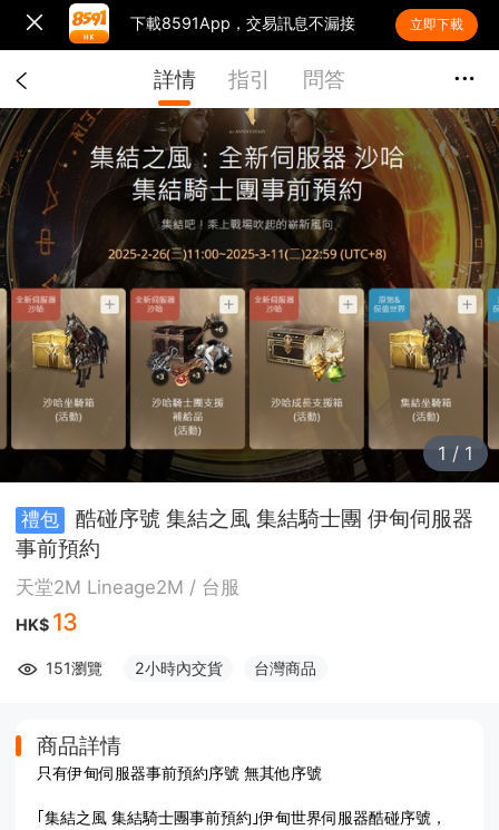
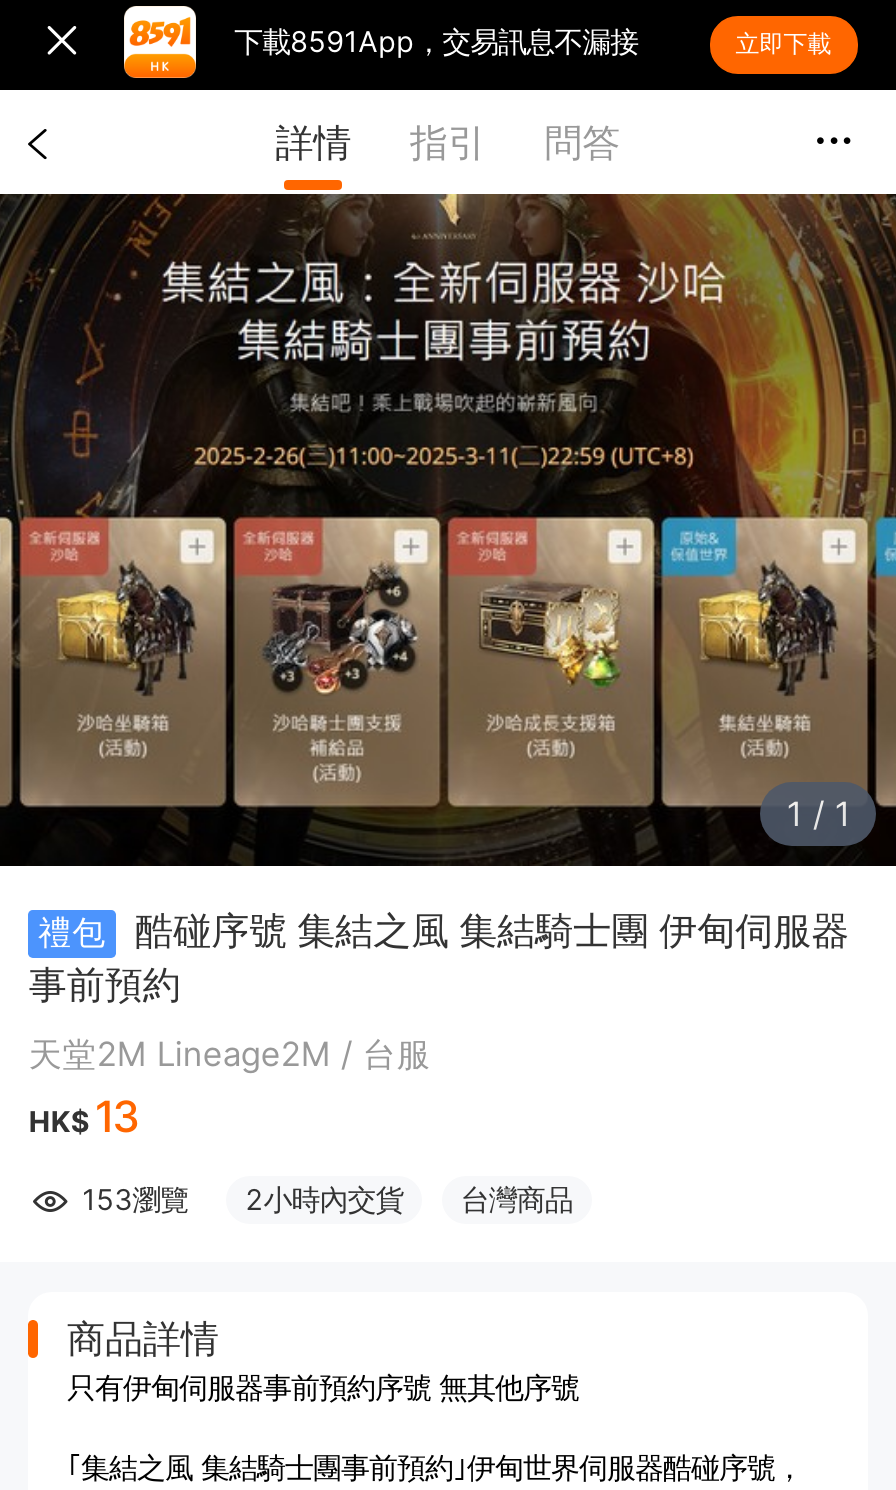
- 151瀏覽 2小時內交貨 台灣商品
+ 153瀏覽 2小時內交貨 台灣商品
